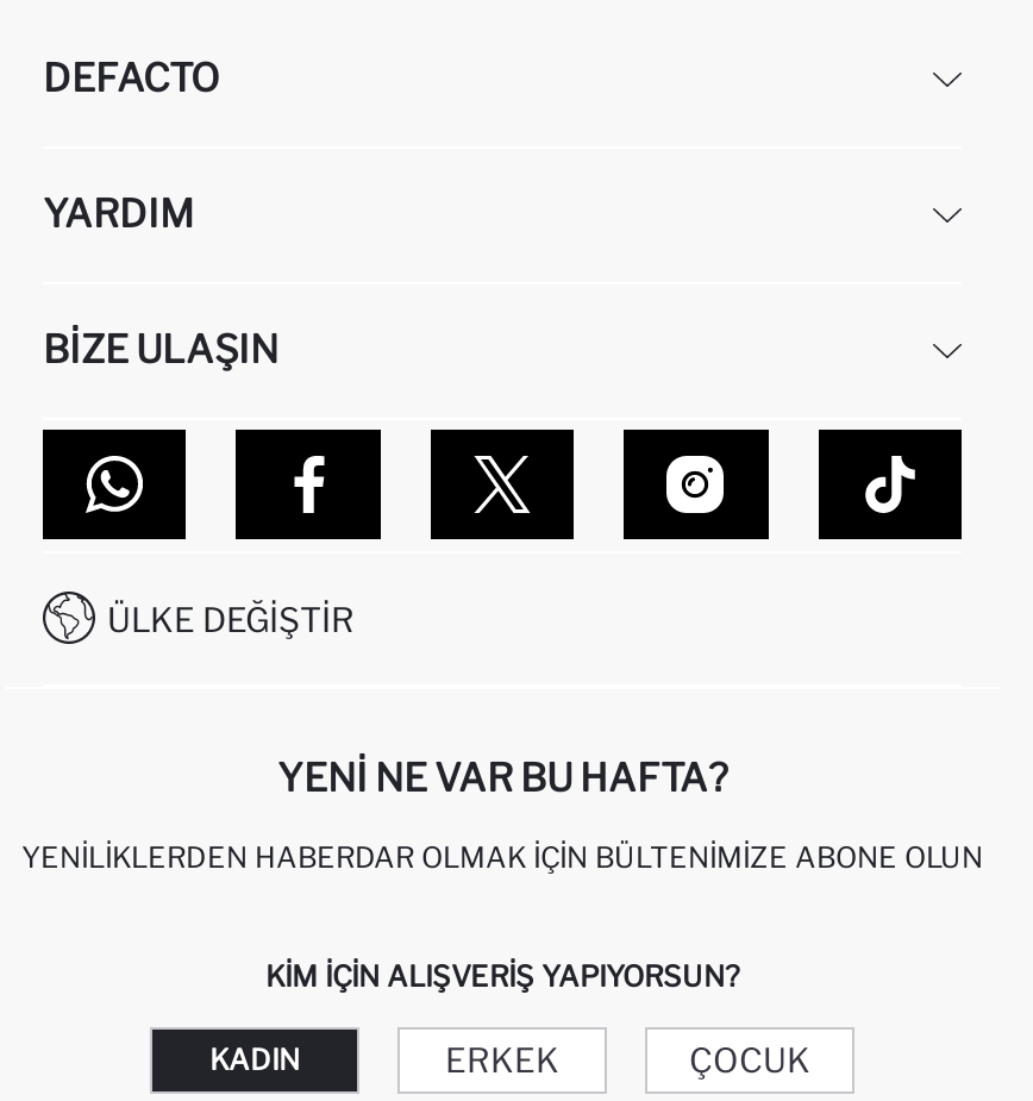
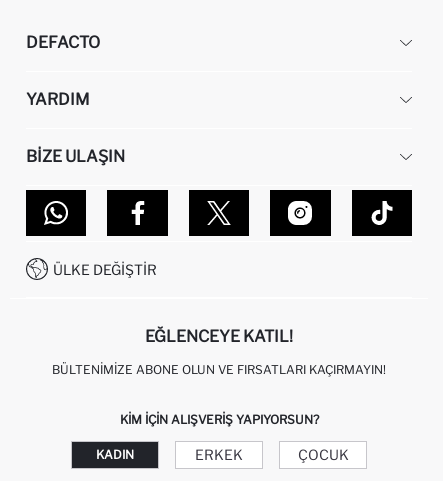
- YENI NE VAR BU HAFTA?
+ EĞLENCEYE KATIL!

- YENILIKLERDEN HABERDAR OLMAK İÇIN BÜLTENIMIZE ABONE OLUN
+ BÜLTENIMIZE ABONE OLUN VE FIRSATLARI KAÇIRMAYIN!
